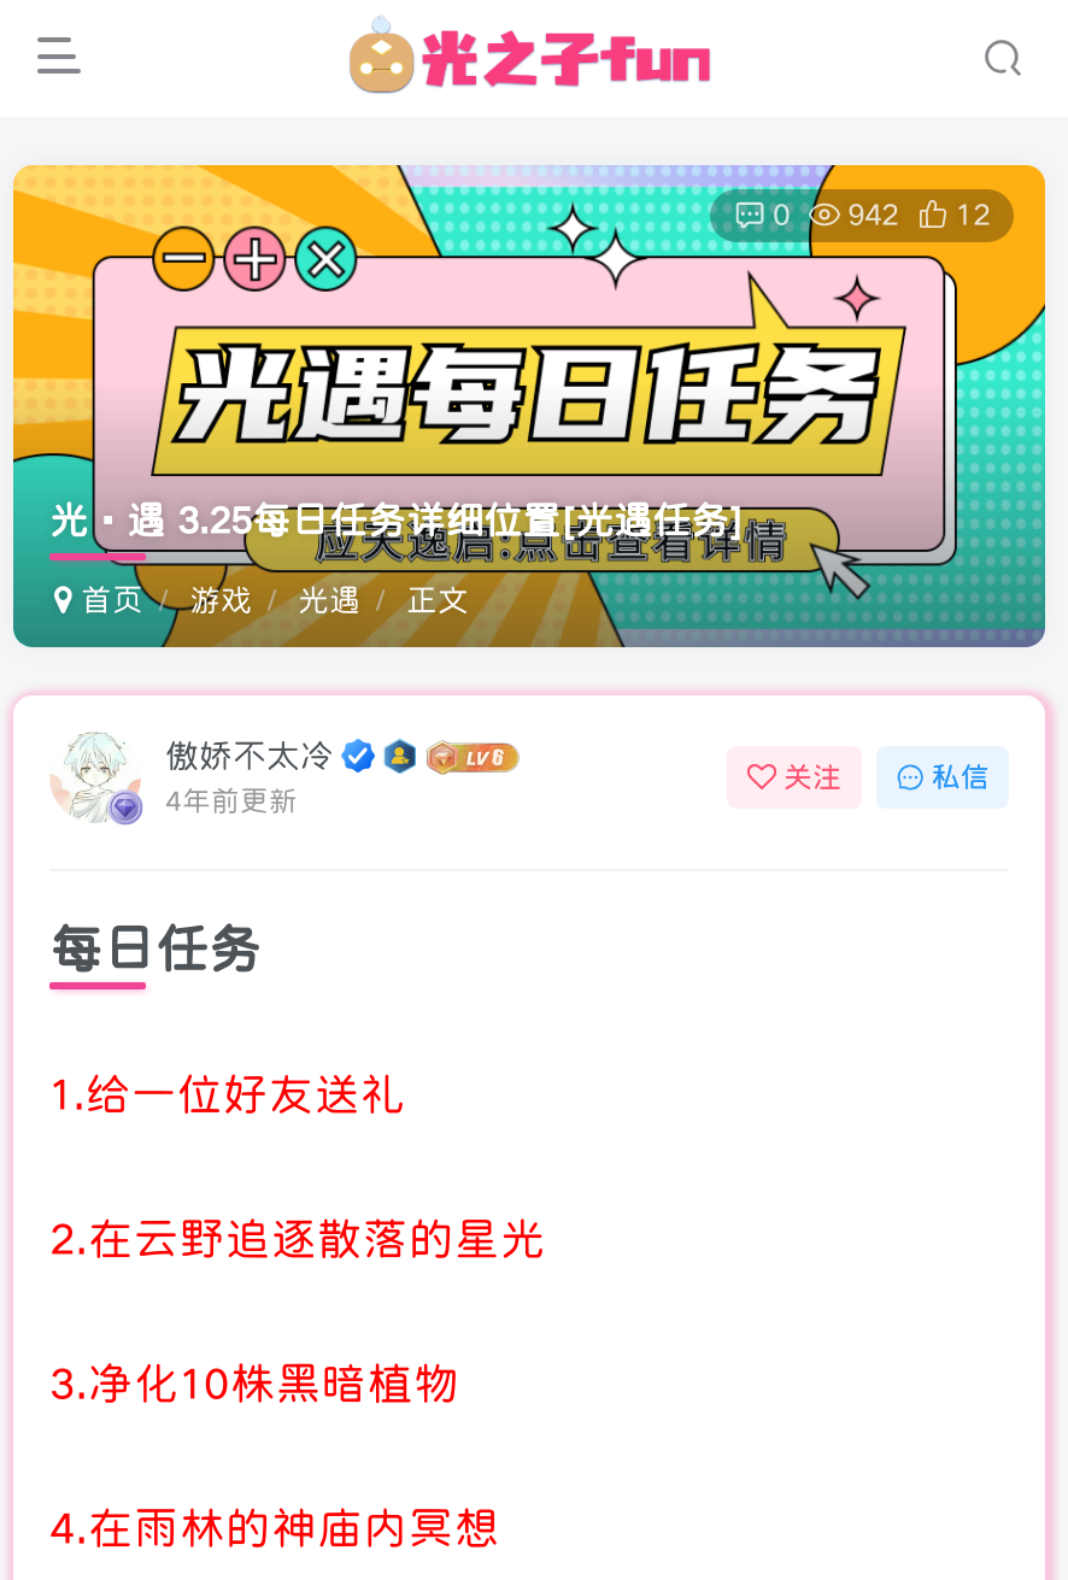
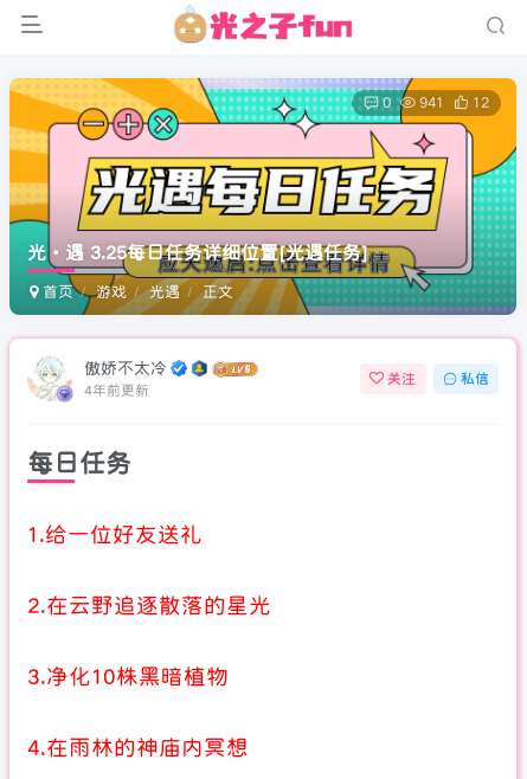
- 0 942 12
+ 0 941 12
